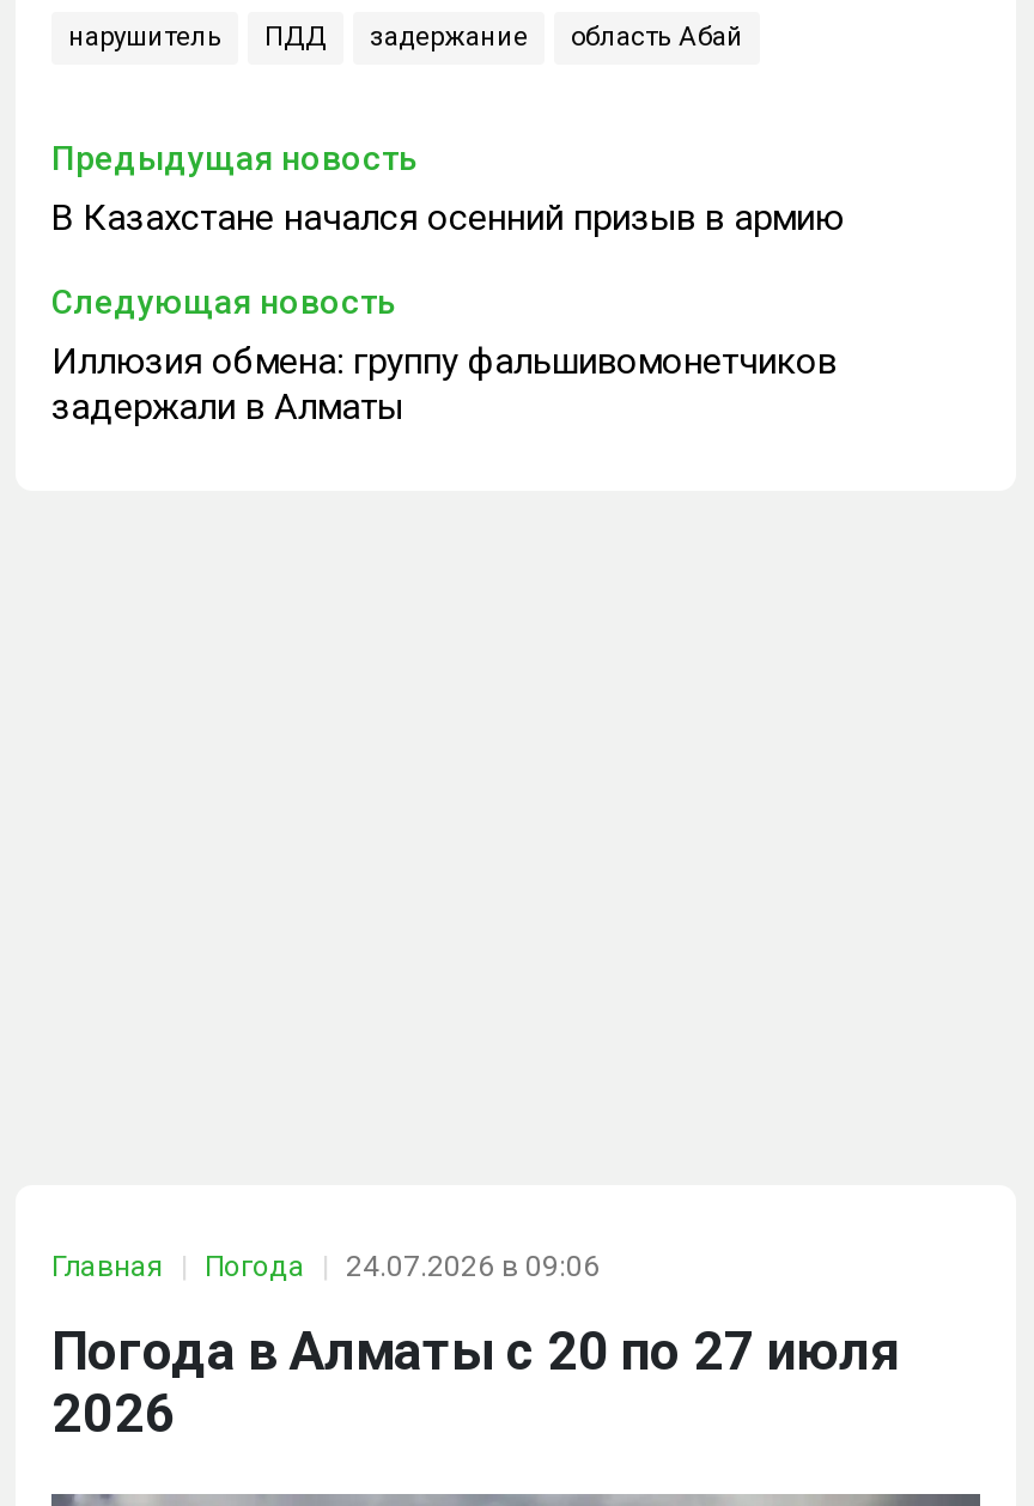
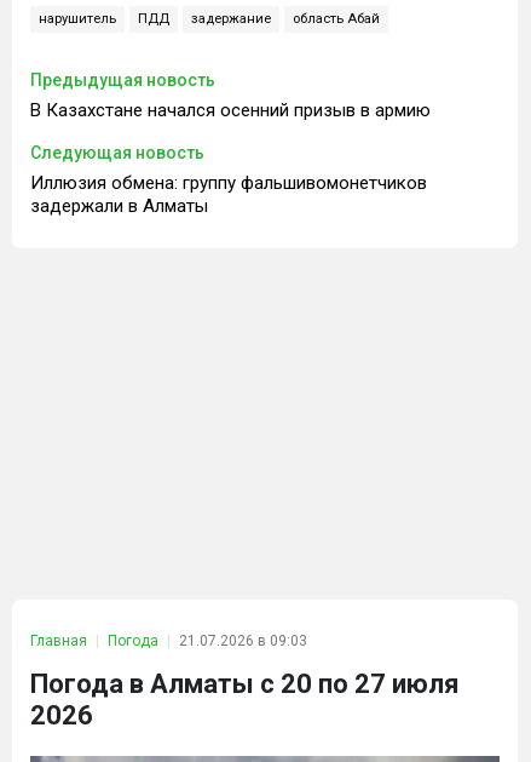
- Главная Погода 24.07.2026 в 09:06
+ Главная Погода 21.07.2026 в 09:03
